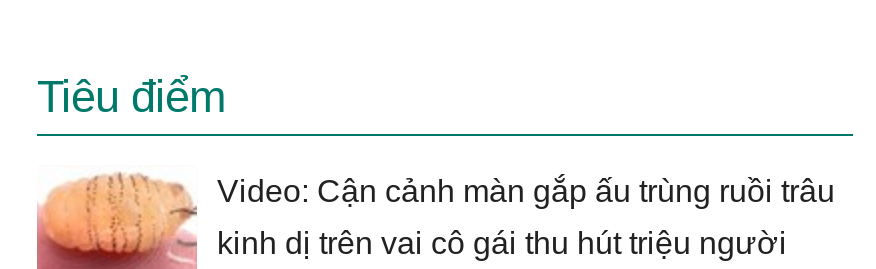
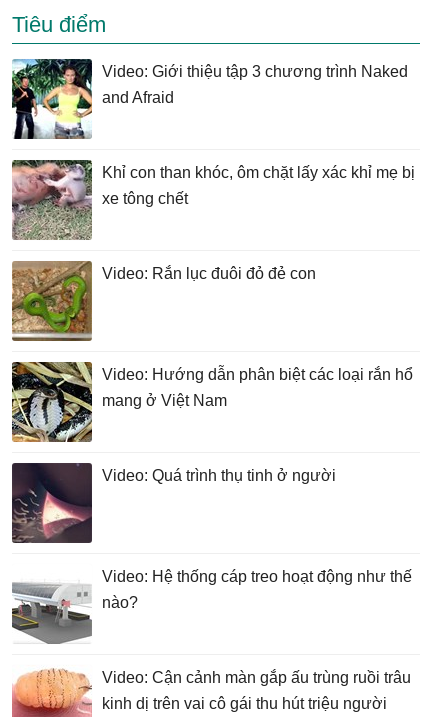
+ [image]
+ Video: Giới thiệu tập 3 chương trình Naked
+ and Afraid

+ [image]
+ Khỉ con than khóc, ôm chặt lấy xác khỉ mẹ bị
+ xe tông chết

+ [image]
+ Video: Rắn lục đuôi đỏ đẻ con

+ [image]
+ Video: Hướng dẫn phân biệt các loại rắn hổ
+ mang ở Việt Nam

+ [image]
+ Video: Quá trình thụ tinh ở người

+ [image]
+ Video: Hệ thống cáp treo hoạt động như thế
+ nào?
